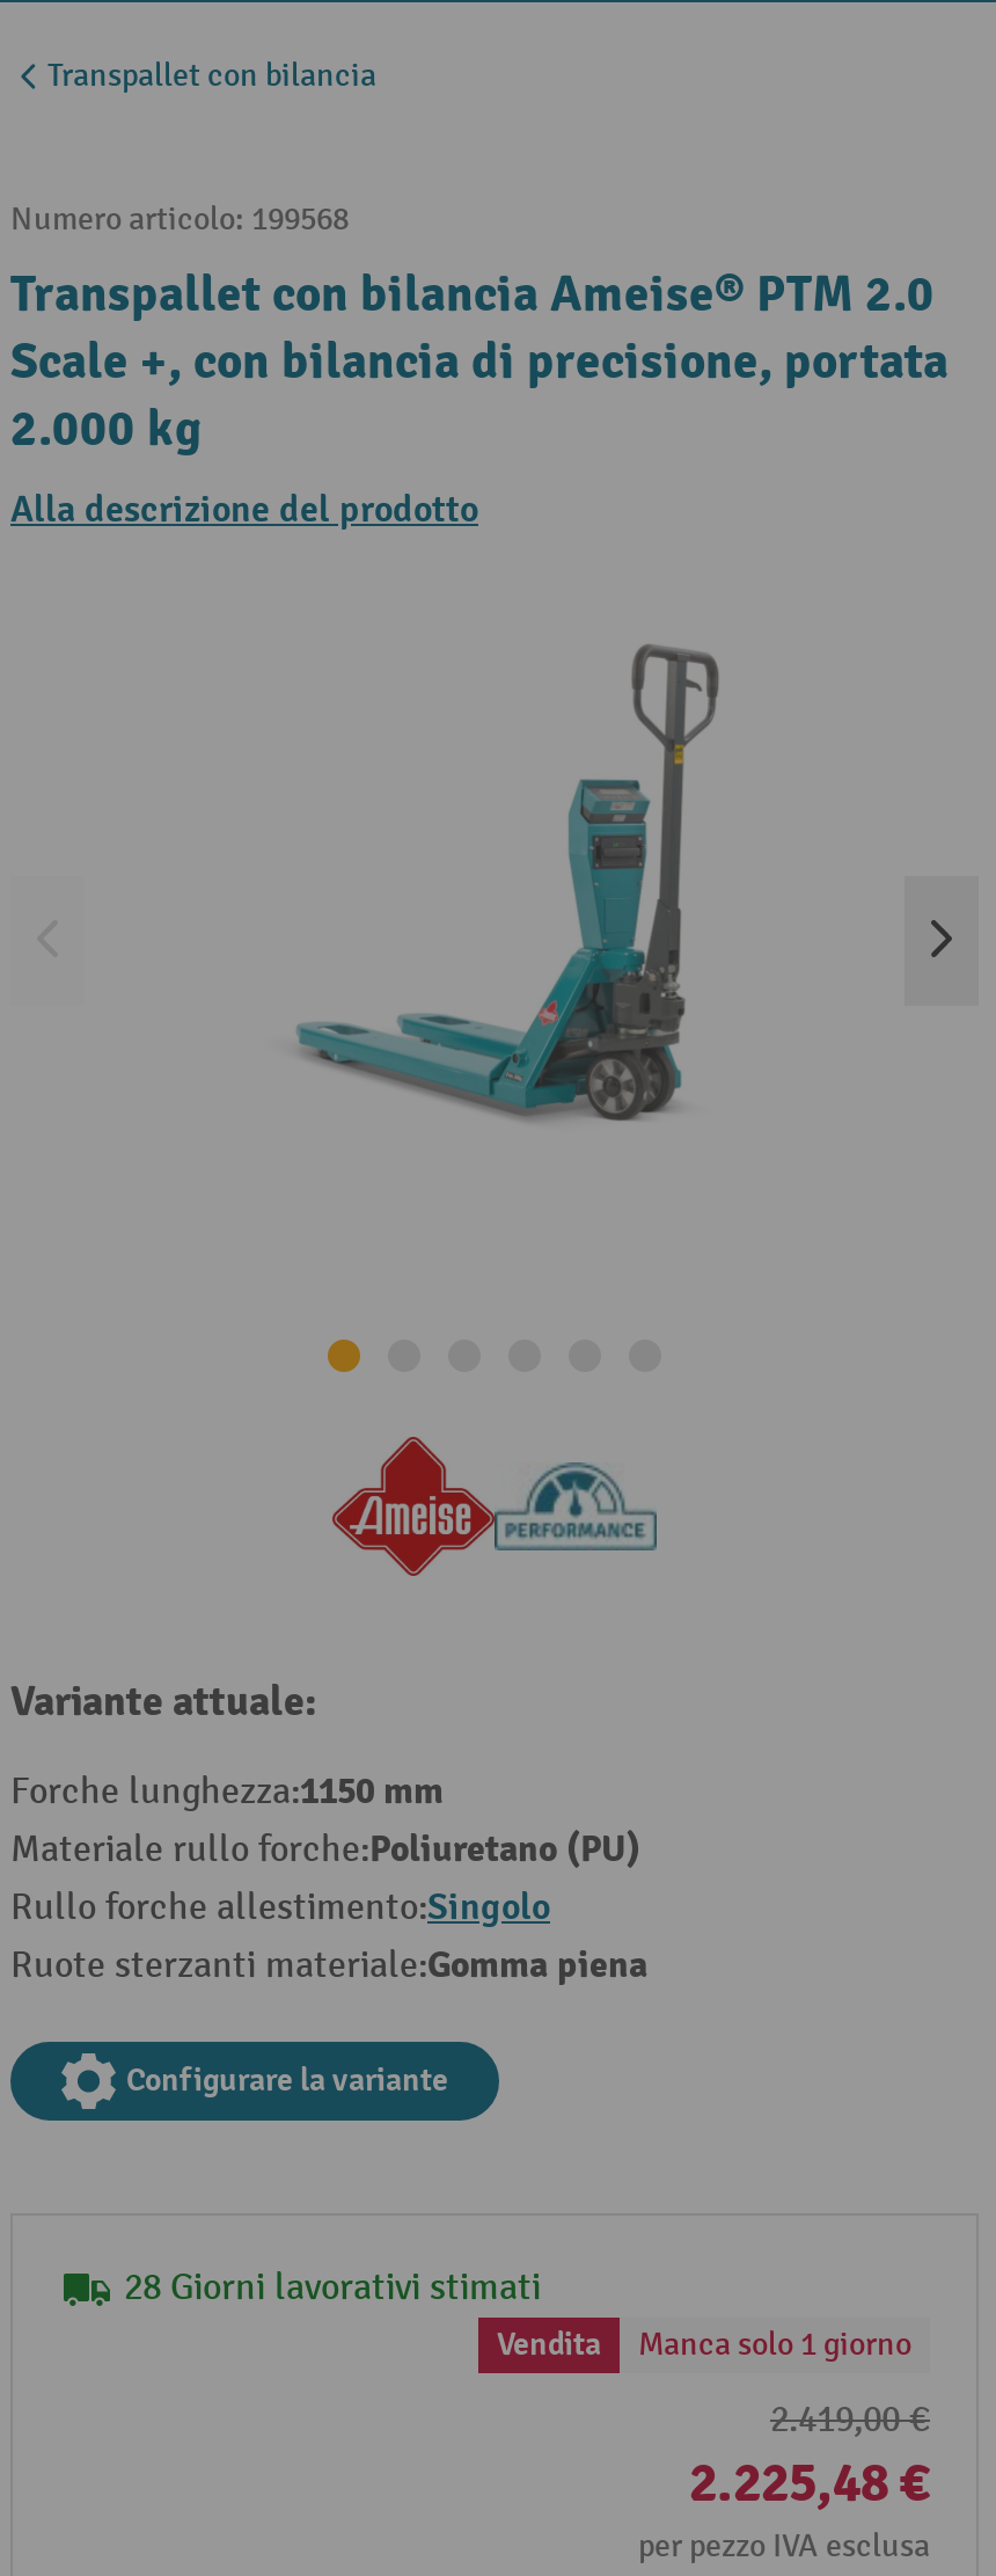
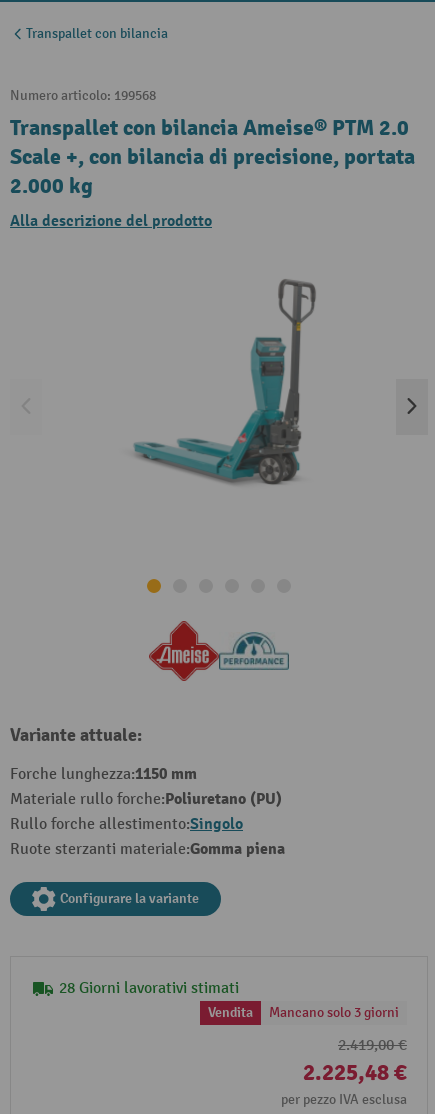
- Manca solo 1 giorno
+ Mancano solo 3 giorni
